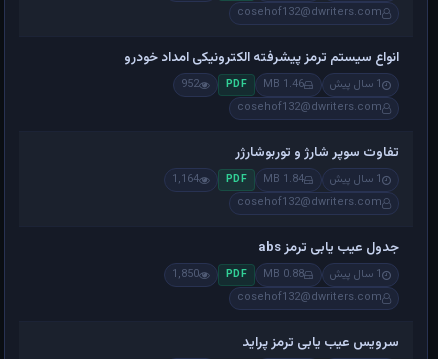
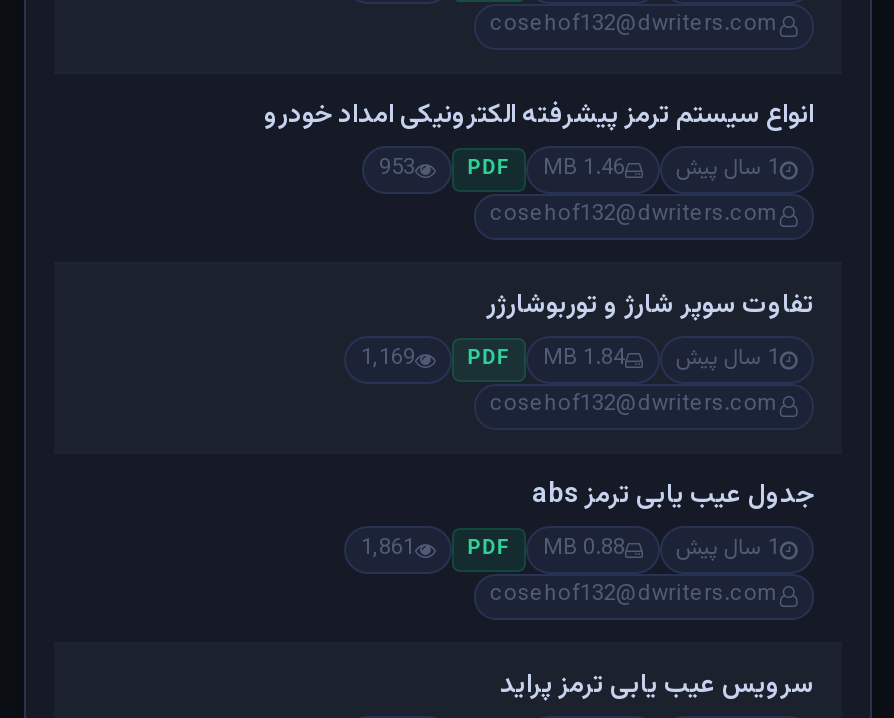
- 952 PDF
+ 953 PDF

- 1,164 PDF
+ 1,169 PDF

- 1,850 PDF
+ 1,861 PDF
